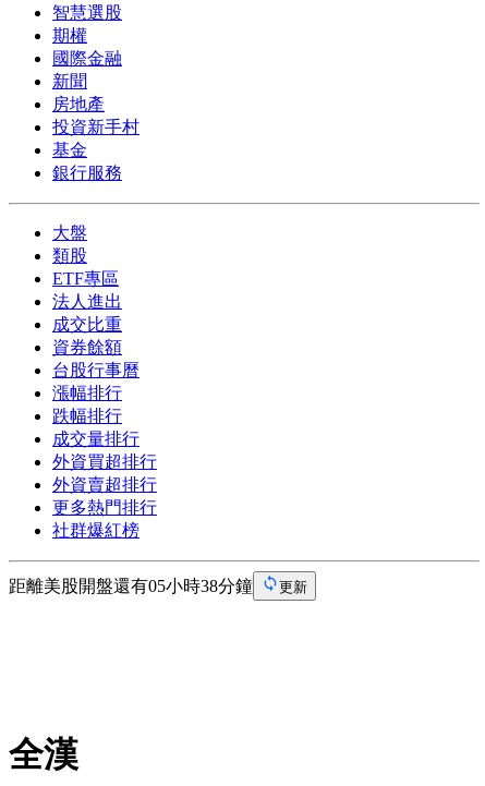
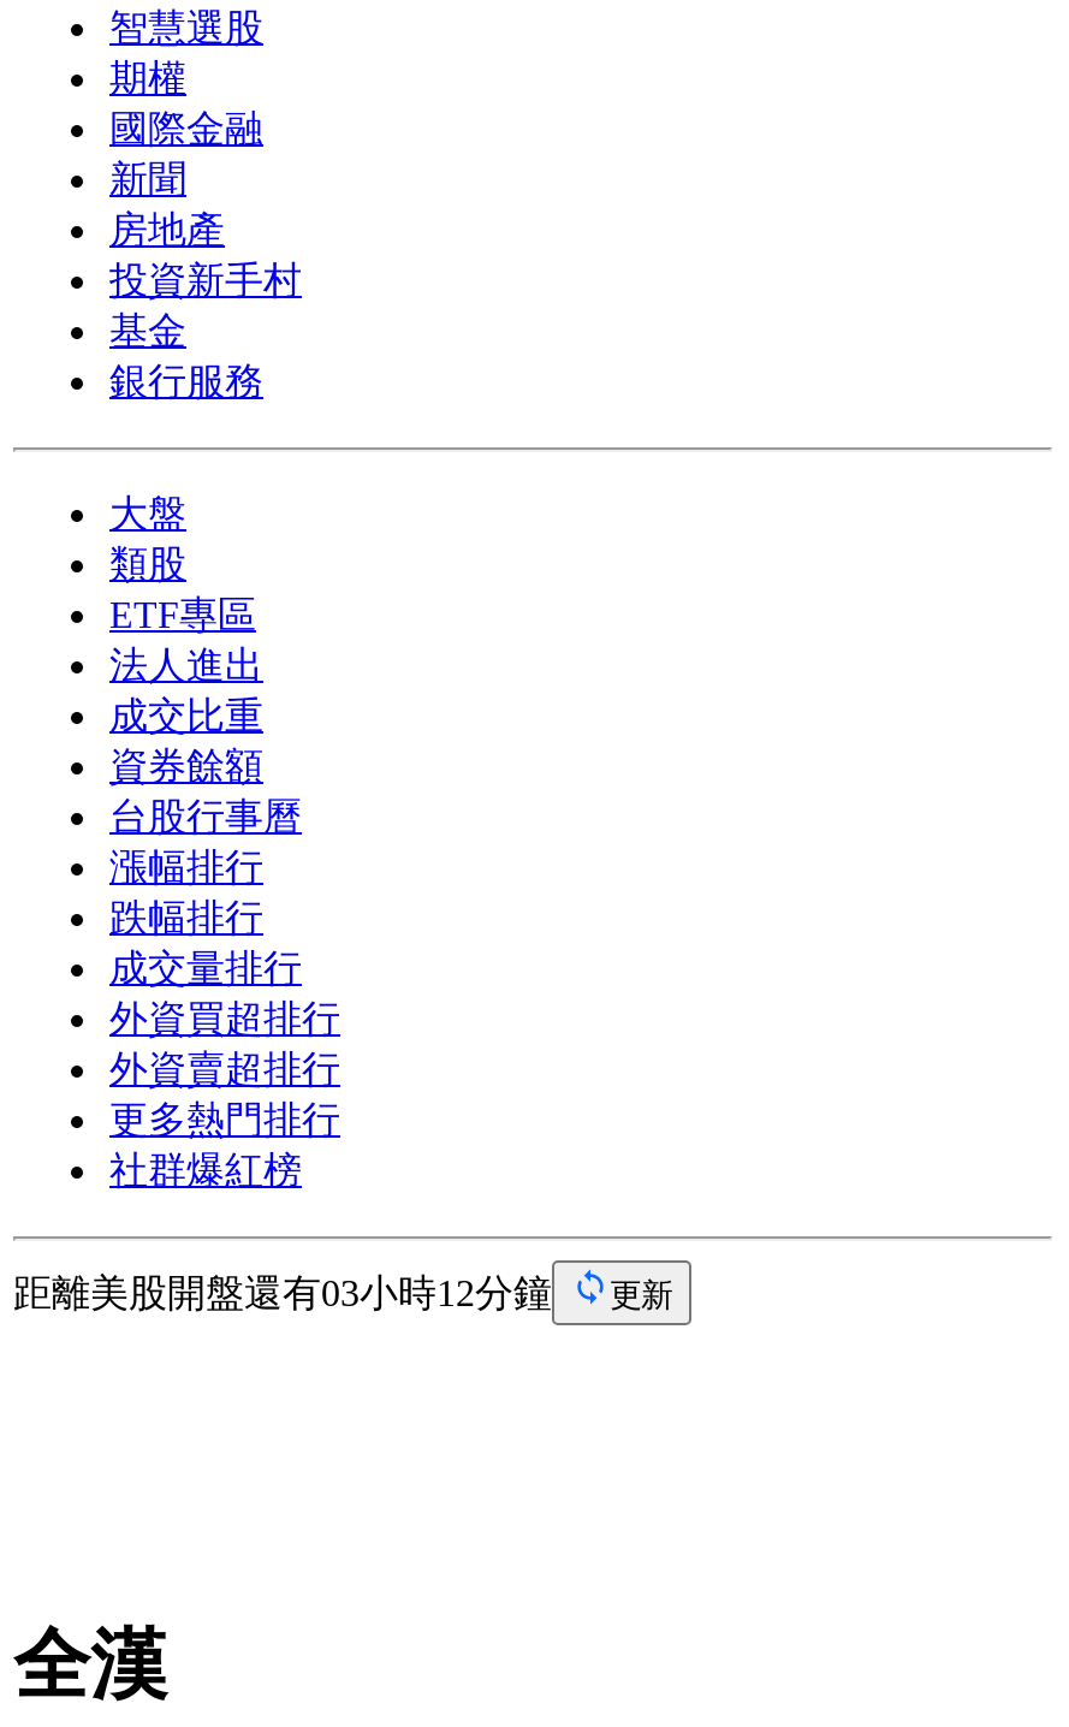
- 距離美股開盤還有05小時38分鐘
+ 距離美股開盤還有03小時12分鐘
